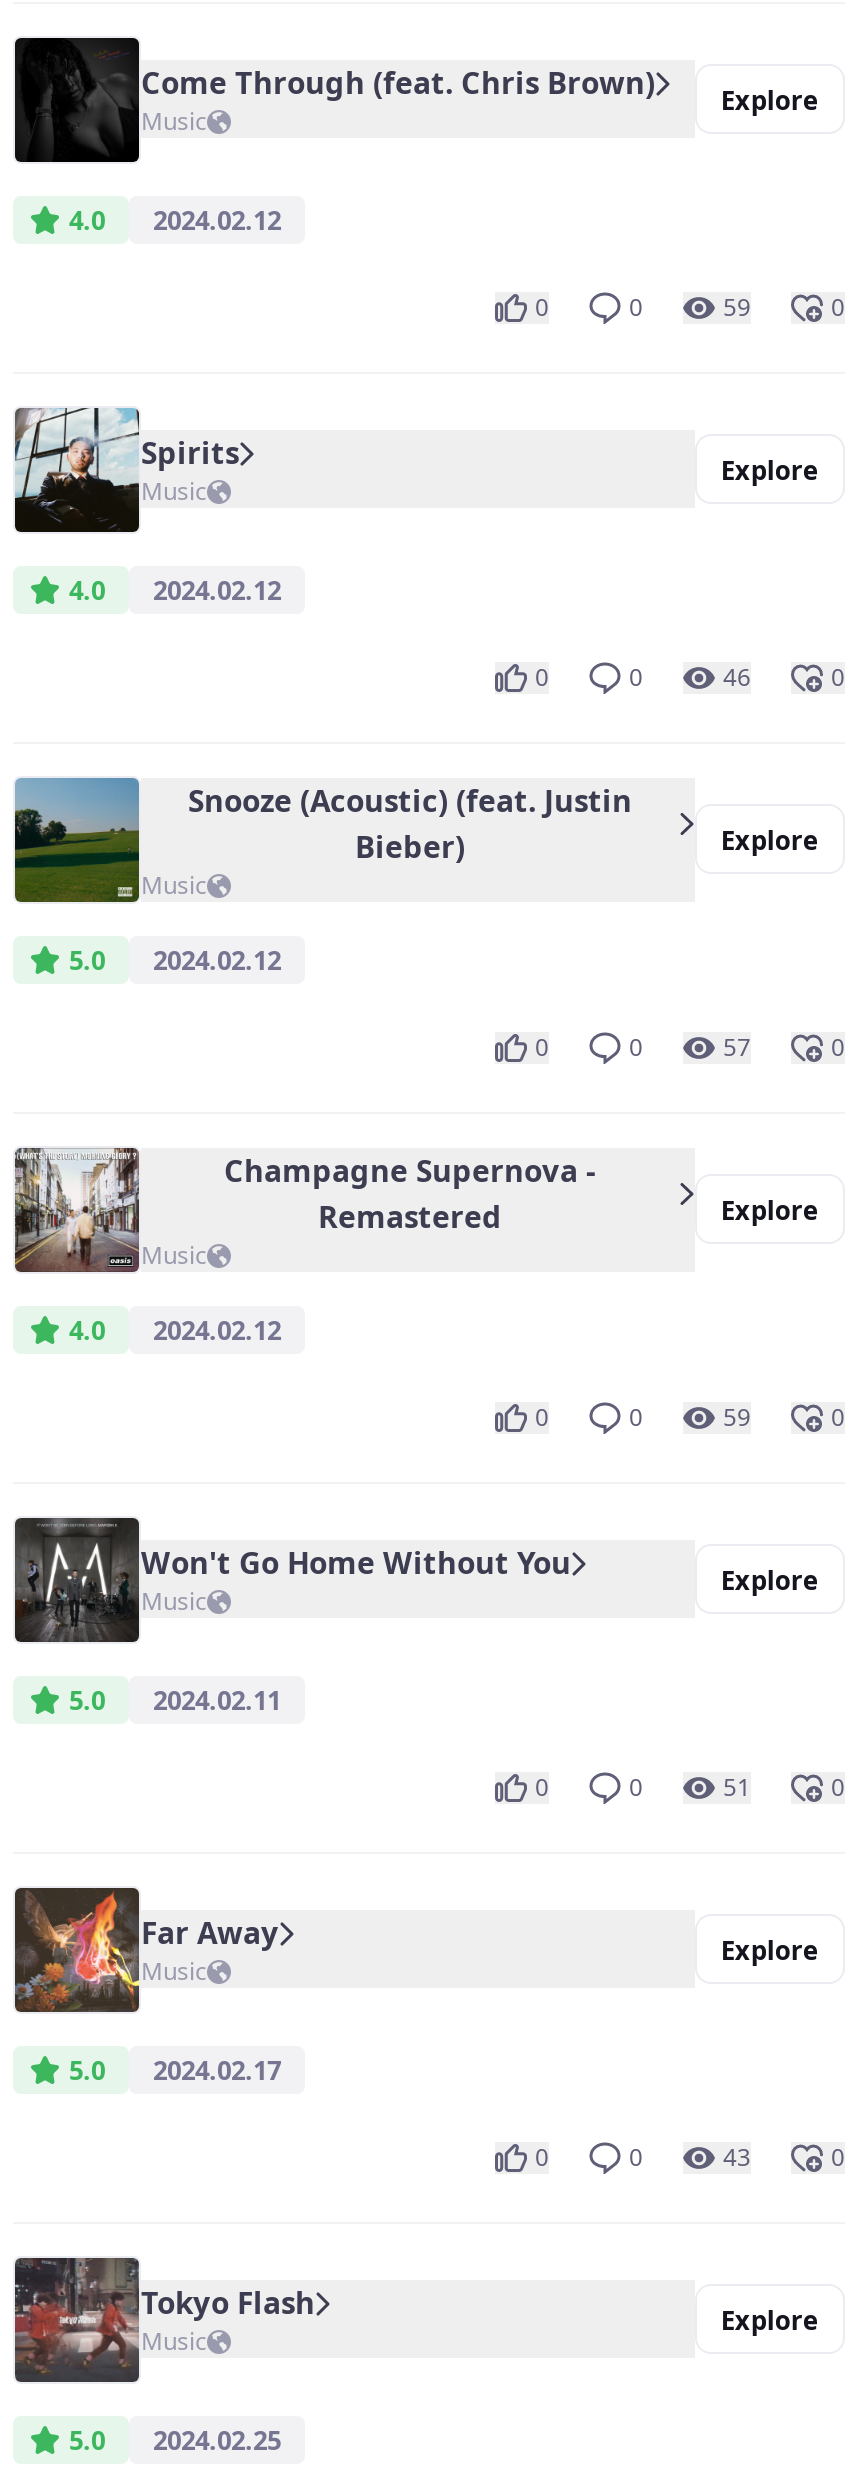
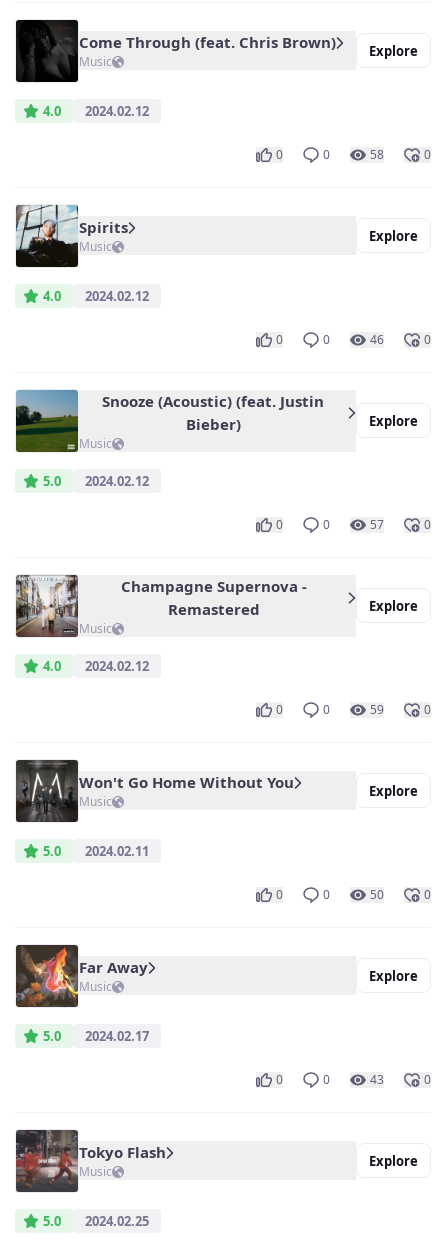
- 59
+ 58

- 51
+ 50
